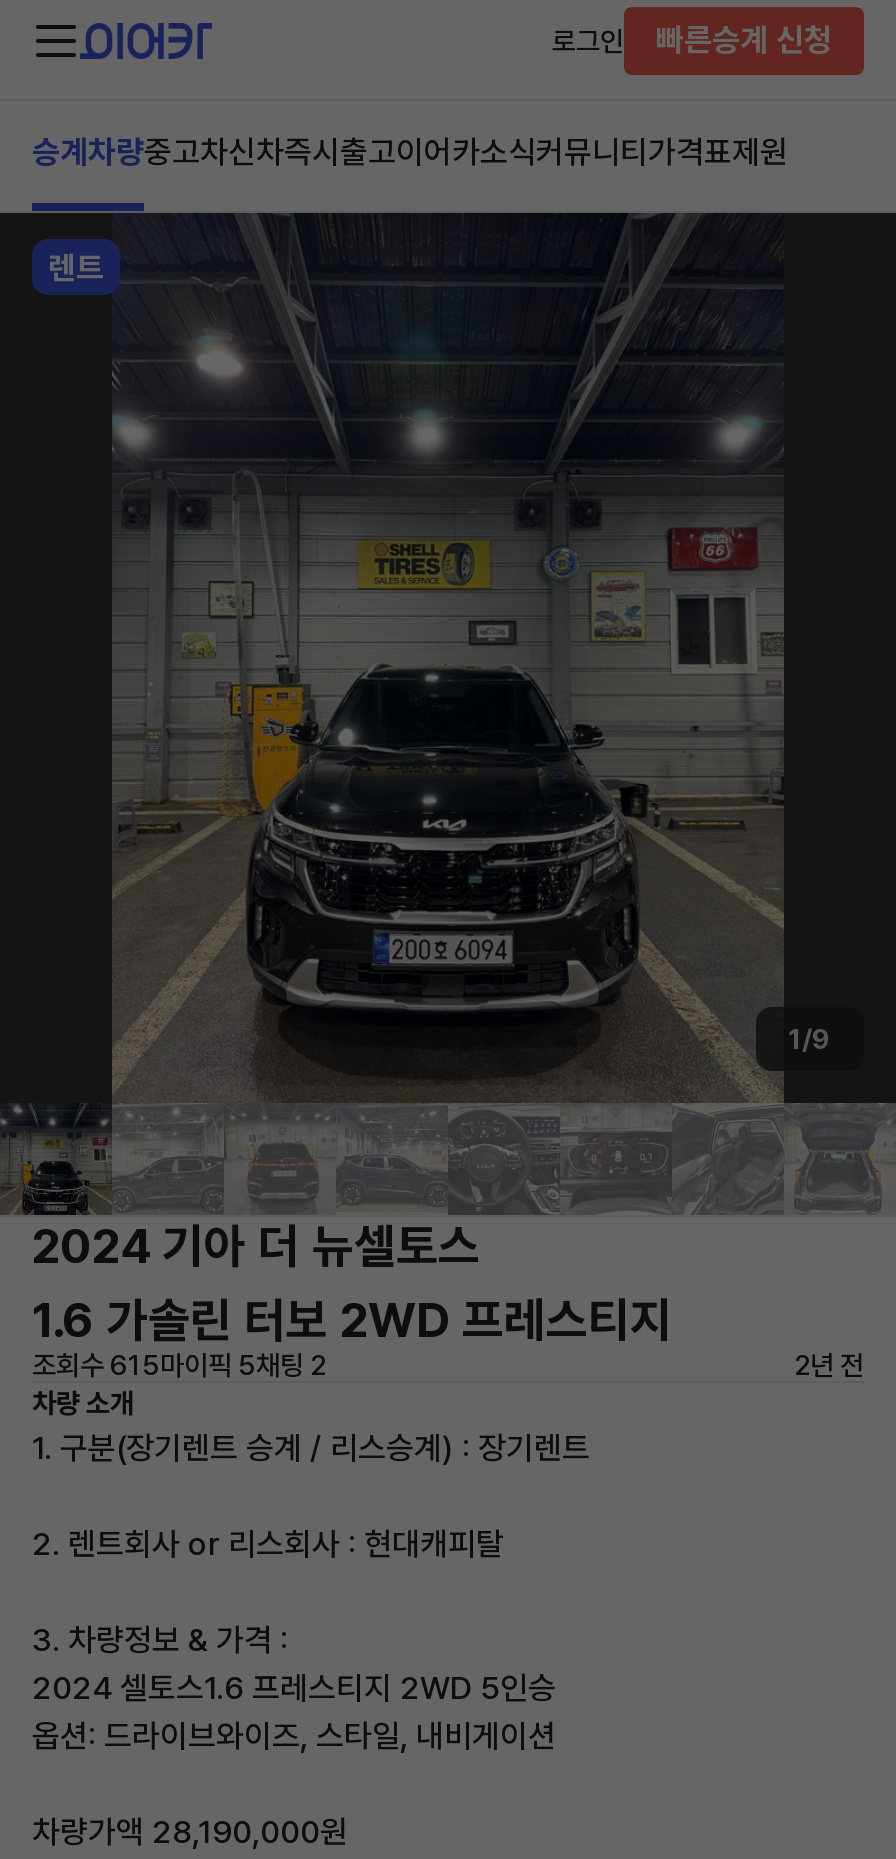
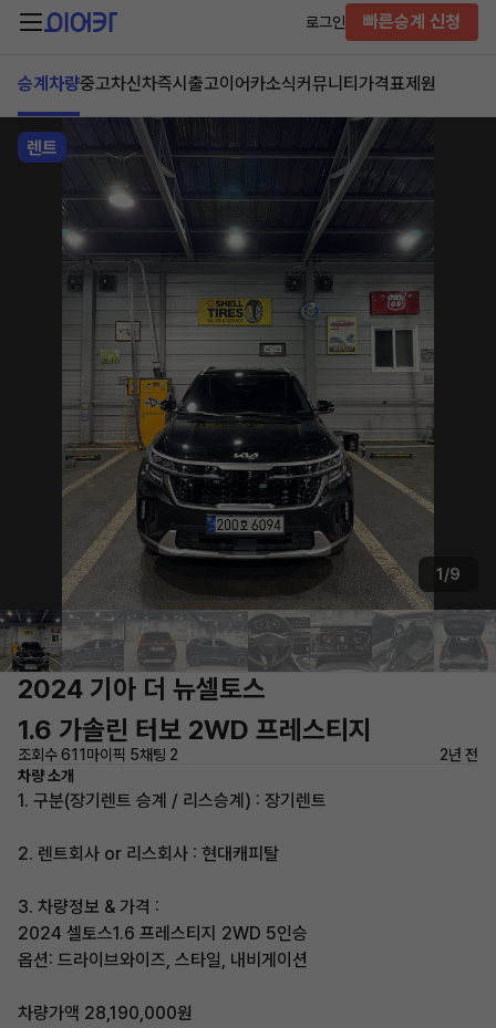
- 조회수 615마이픽 5채팅 2
+ 조회수 611마이픽 5채팅 2
